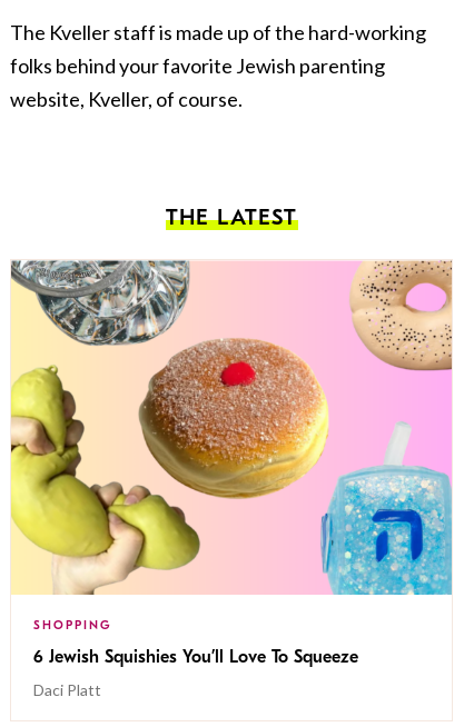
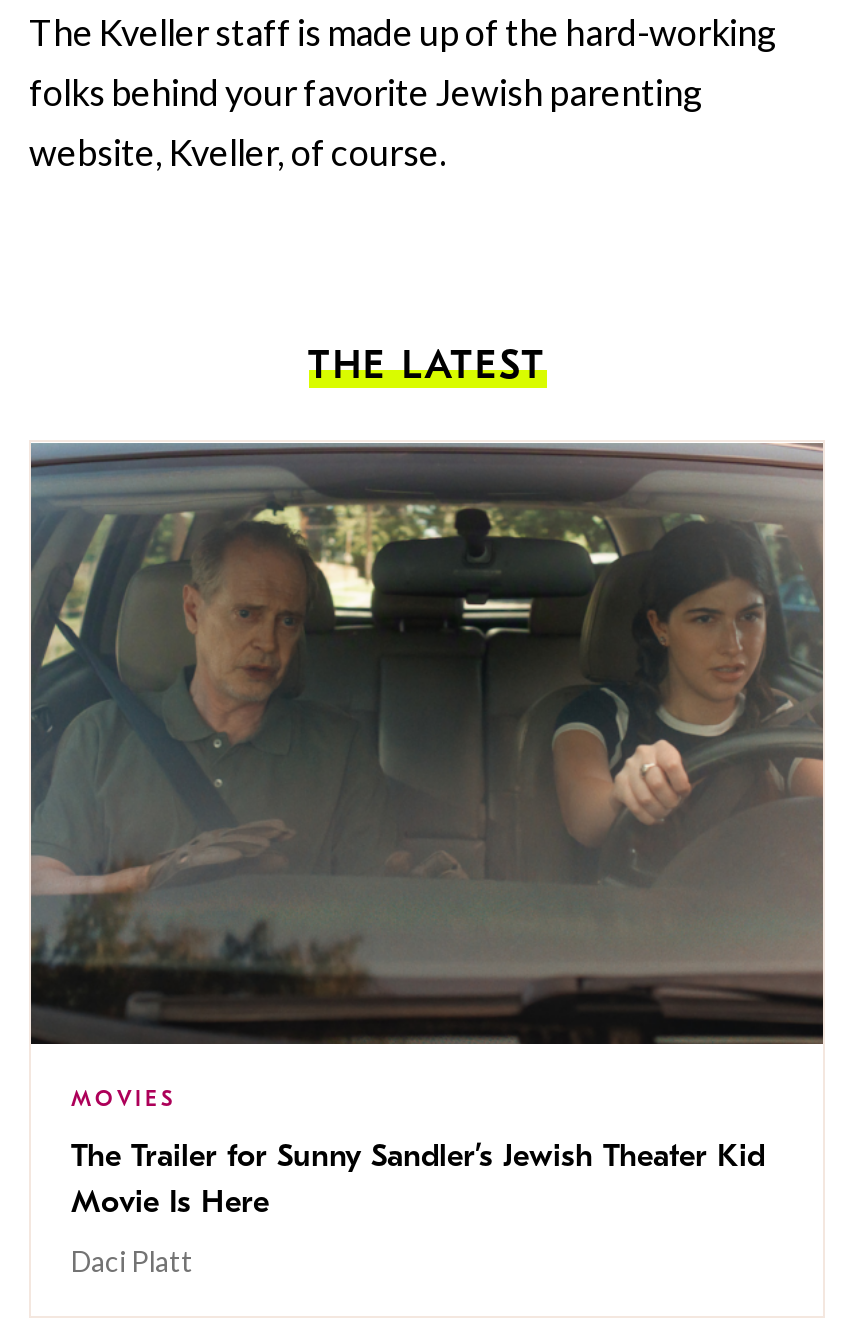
- [image]
- SHOPPING
+ [image]
+ MOVIES

- 6 Jewish Squishies You’ll Love To Squeeze
+ The Trailer for Sunny Sandler’s Jewish Theater Kid
+ Movie Is Here
